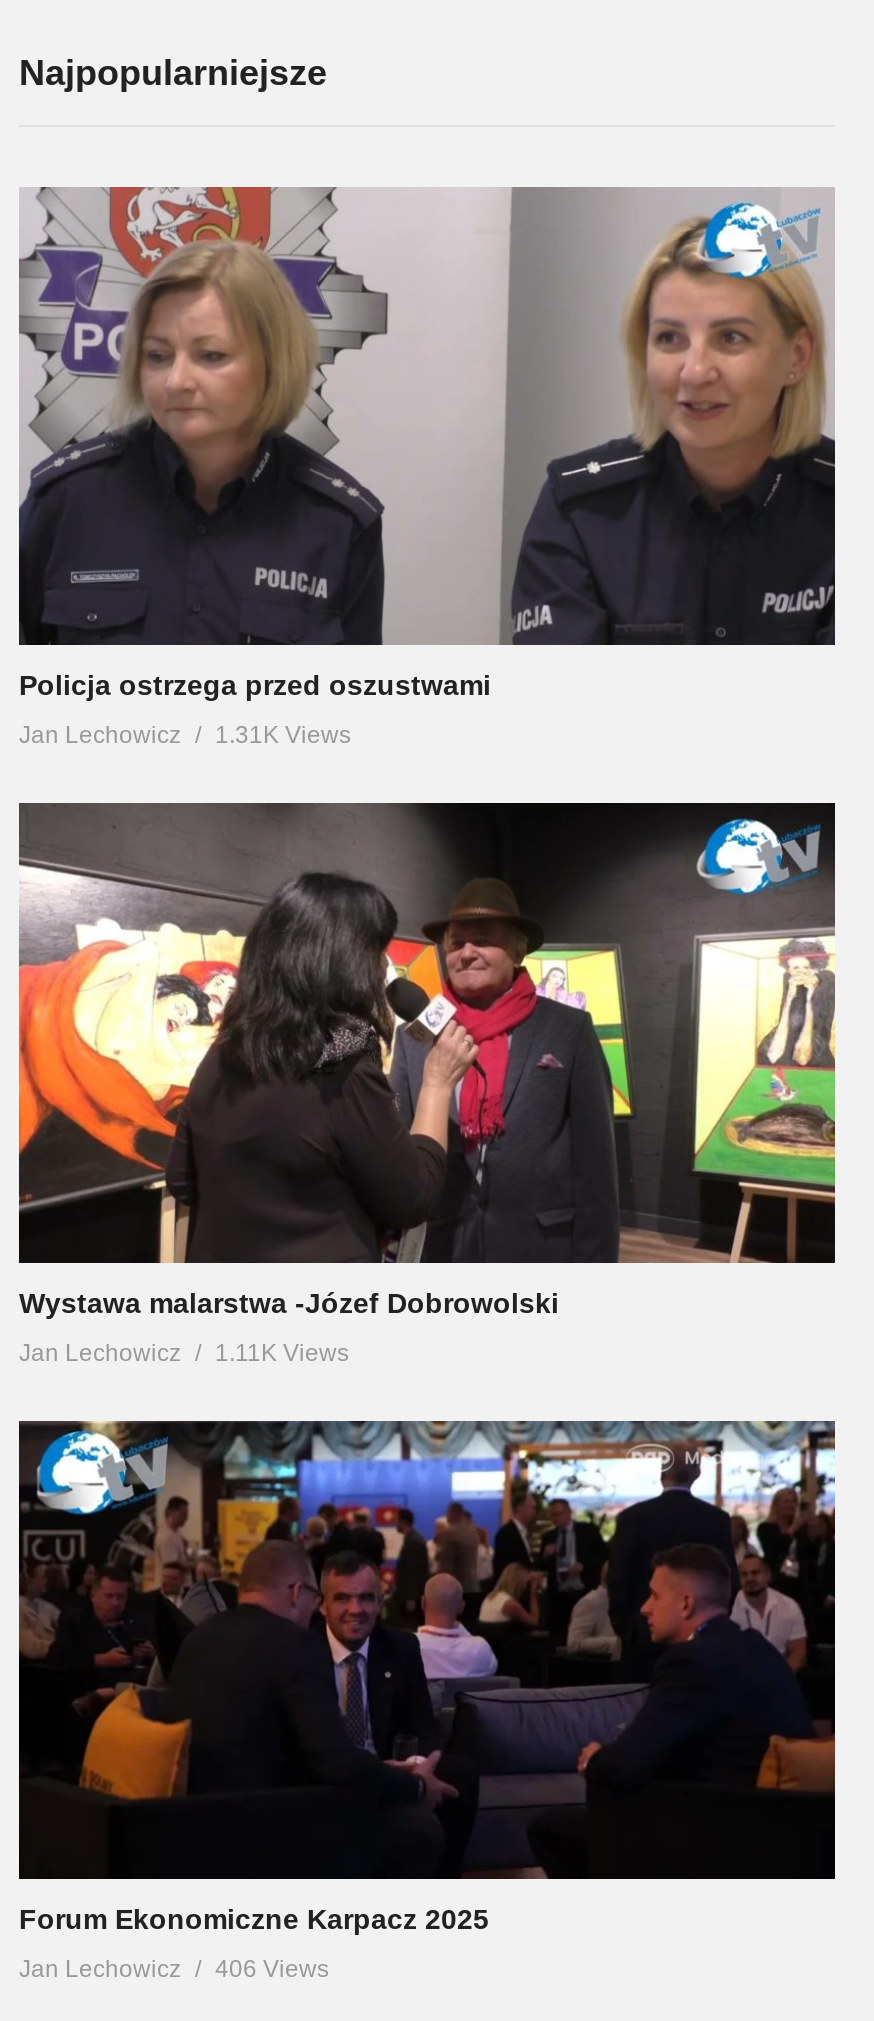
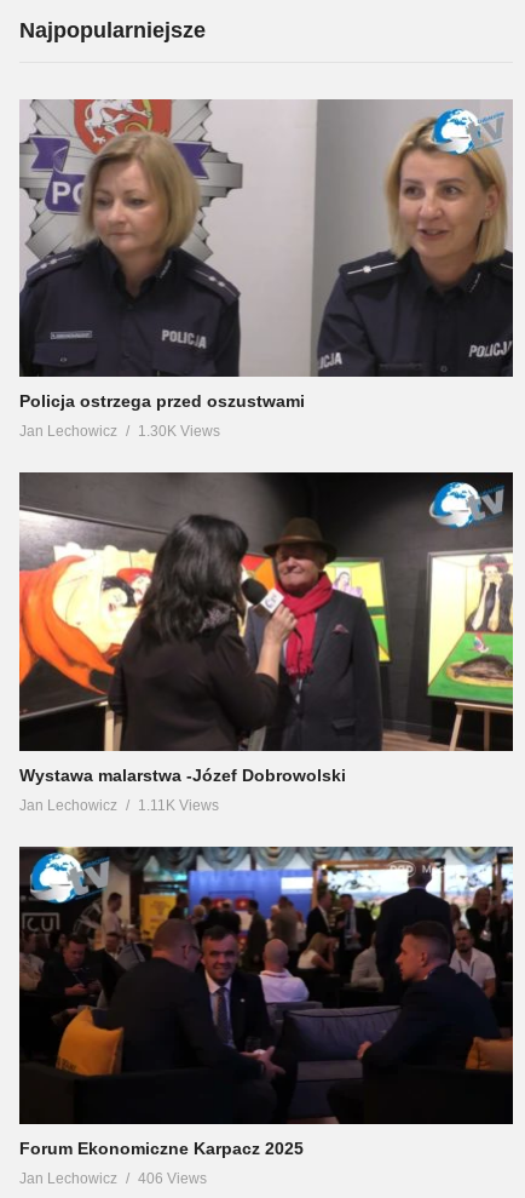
- Jan Lechowicz 1.31K Views
+ Jan Lechowicz 1.30K Views
